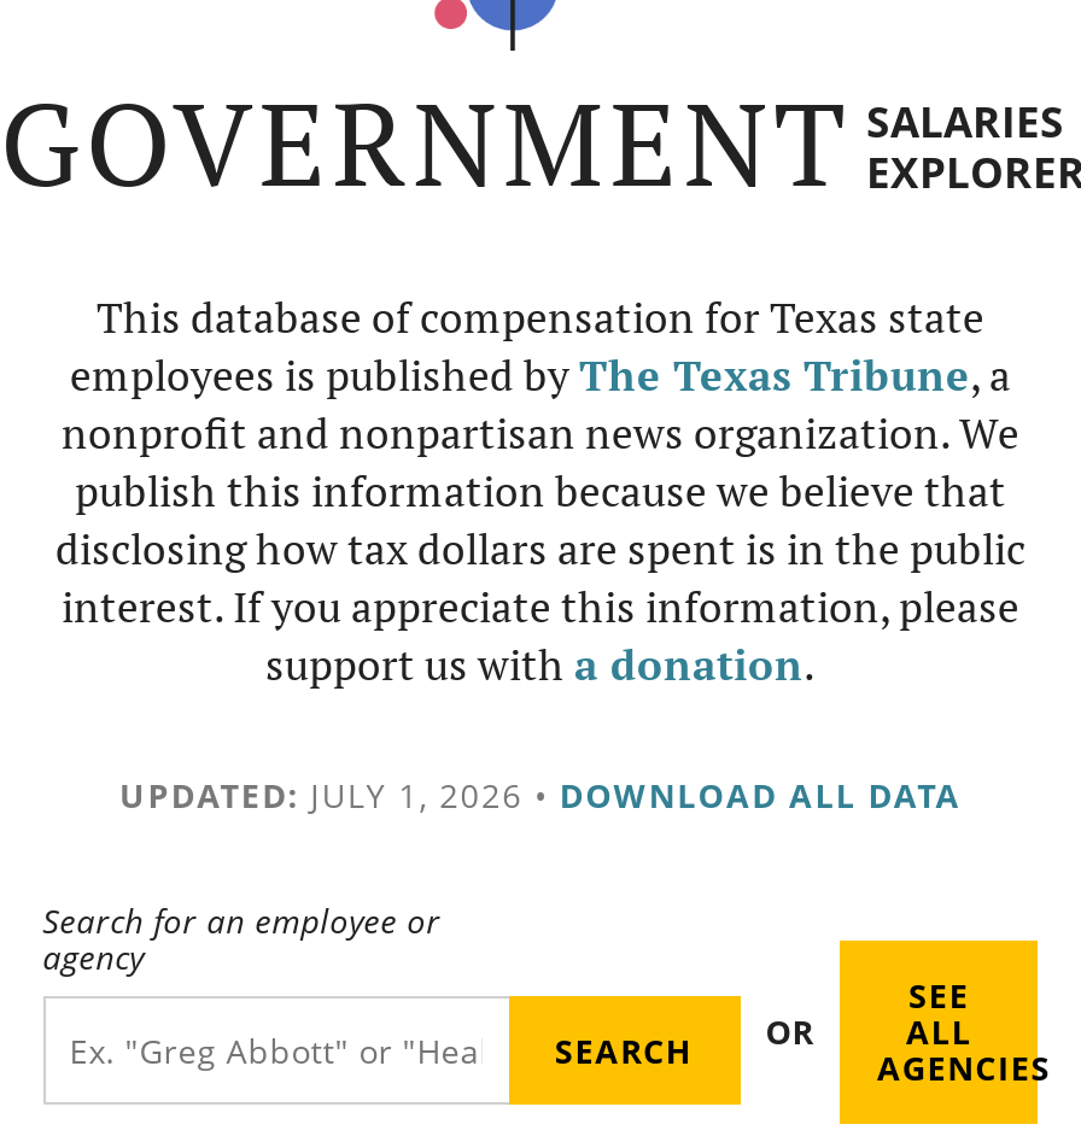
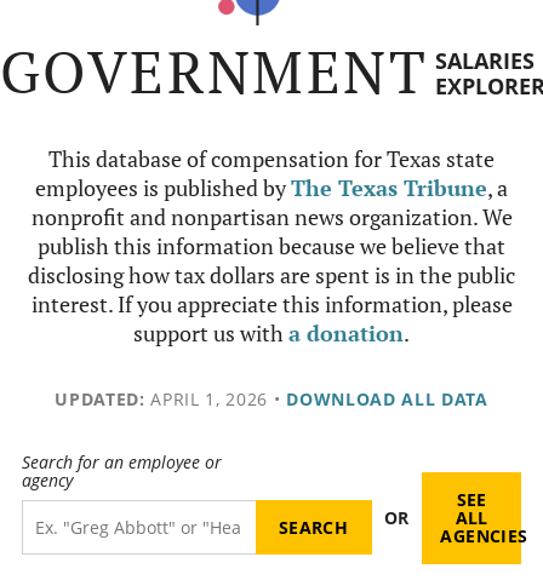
- UPDATED: JULY 1, 2026 • DOWNLOAD ALL DATA
+ UPDATED: APRIL 1, 2026 • DOWNLOAD ALL DATA
